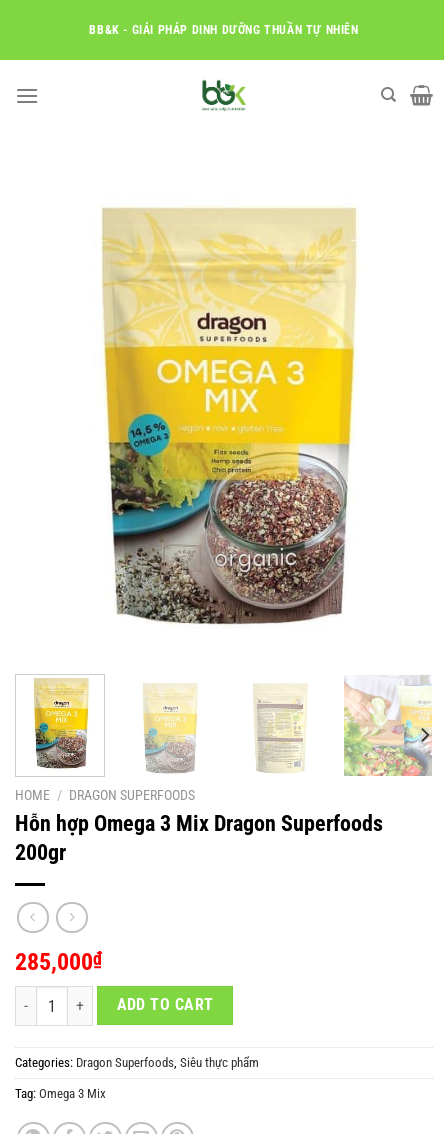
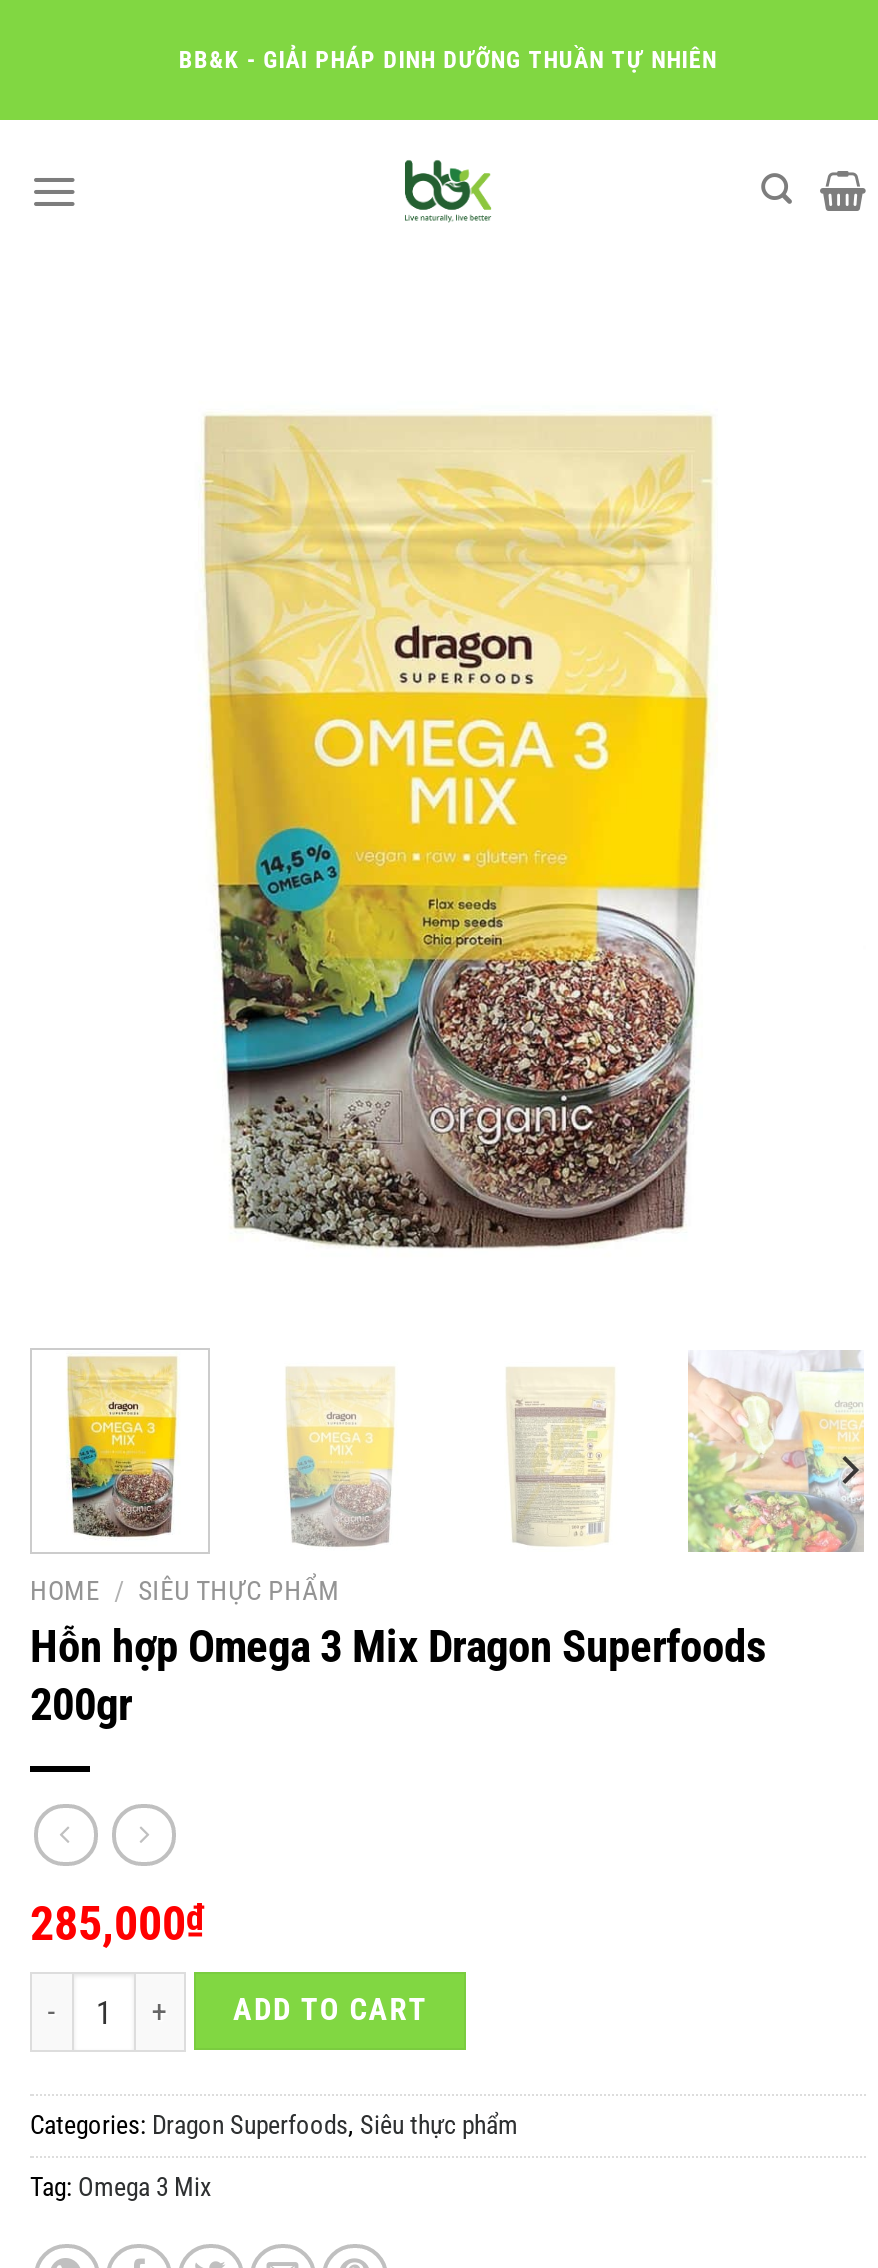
- HOME / DRAGON SUPERFOODS
+ HOME / SIÊU THỰC PHẨM
